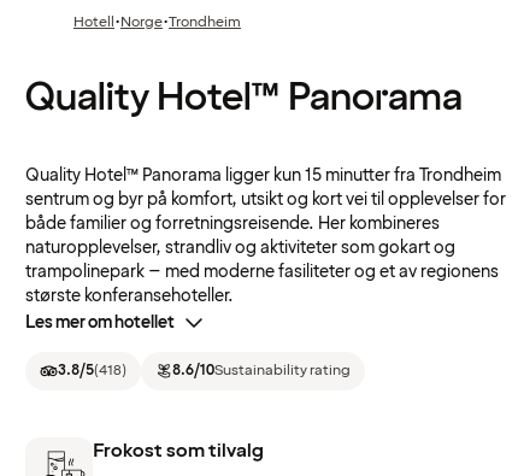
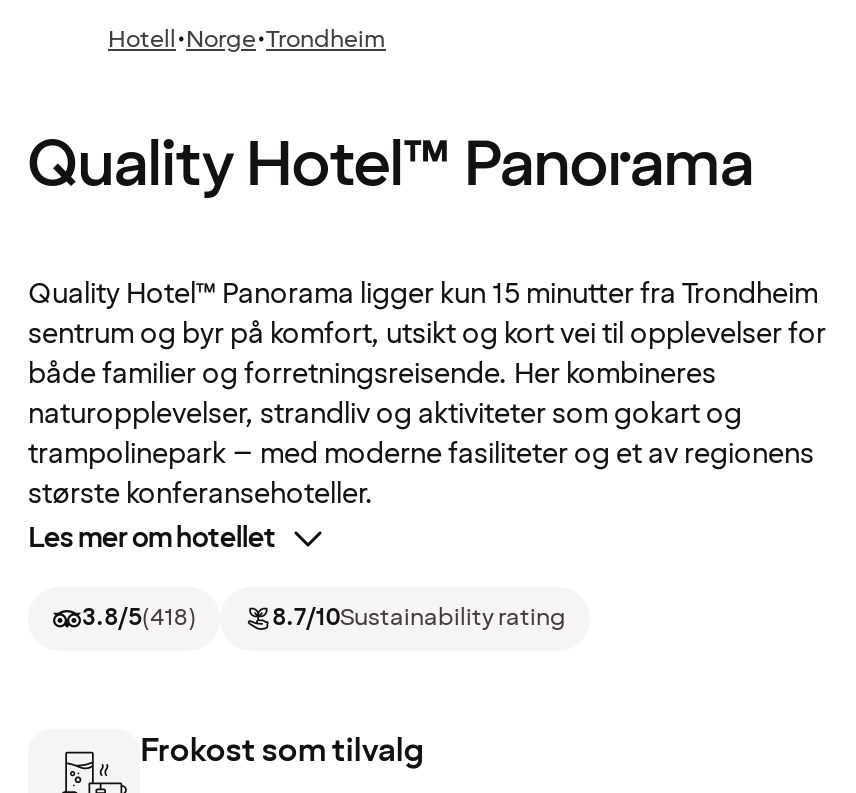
- 8.6/10Sustainability rating
+ 8.7/10Sustainability rating
